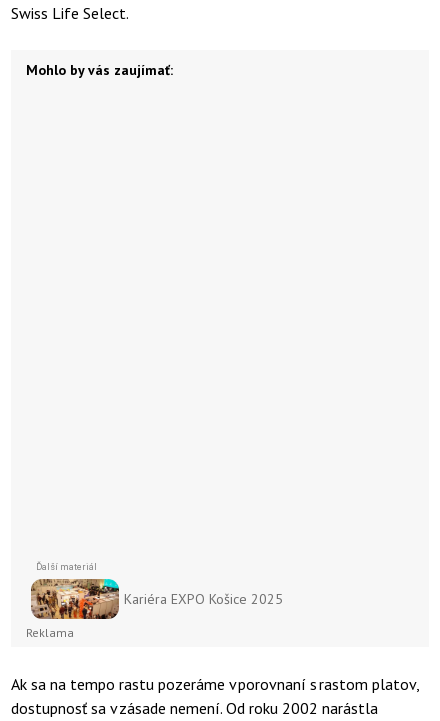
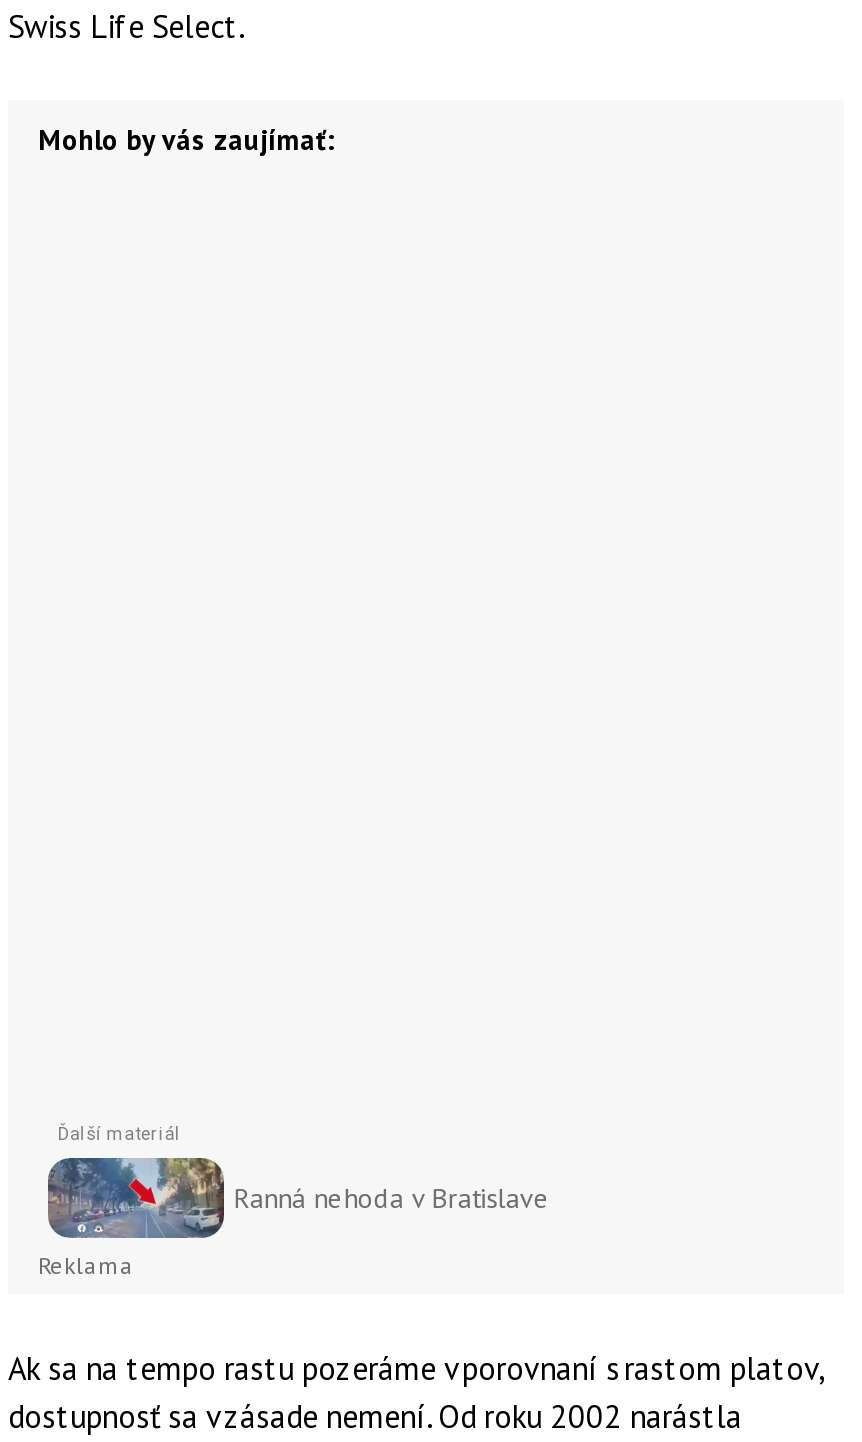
- [image]
- Kariéra EXPO Košice 2025
+ [image]
+ Ranná nehoda v Bratislave
